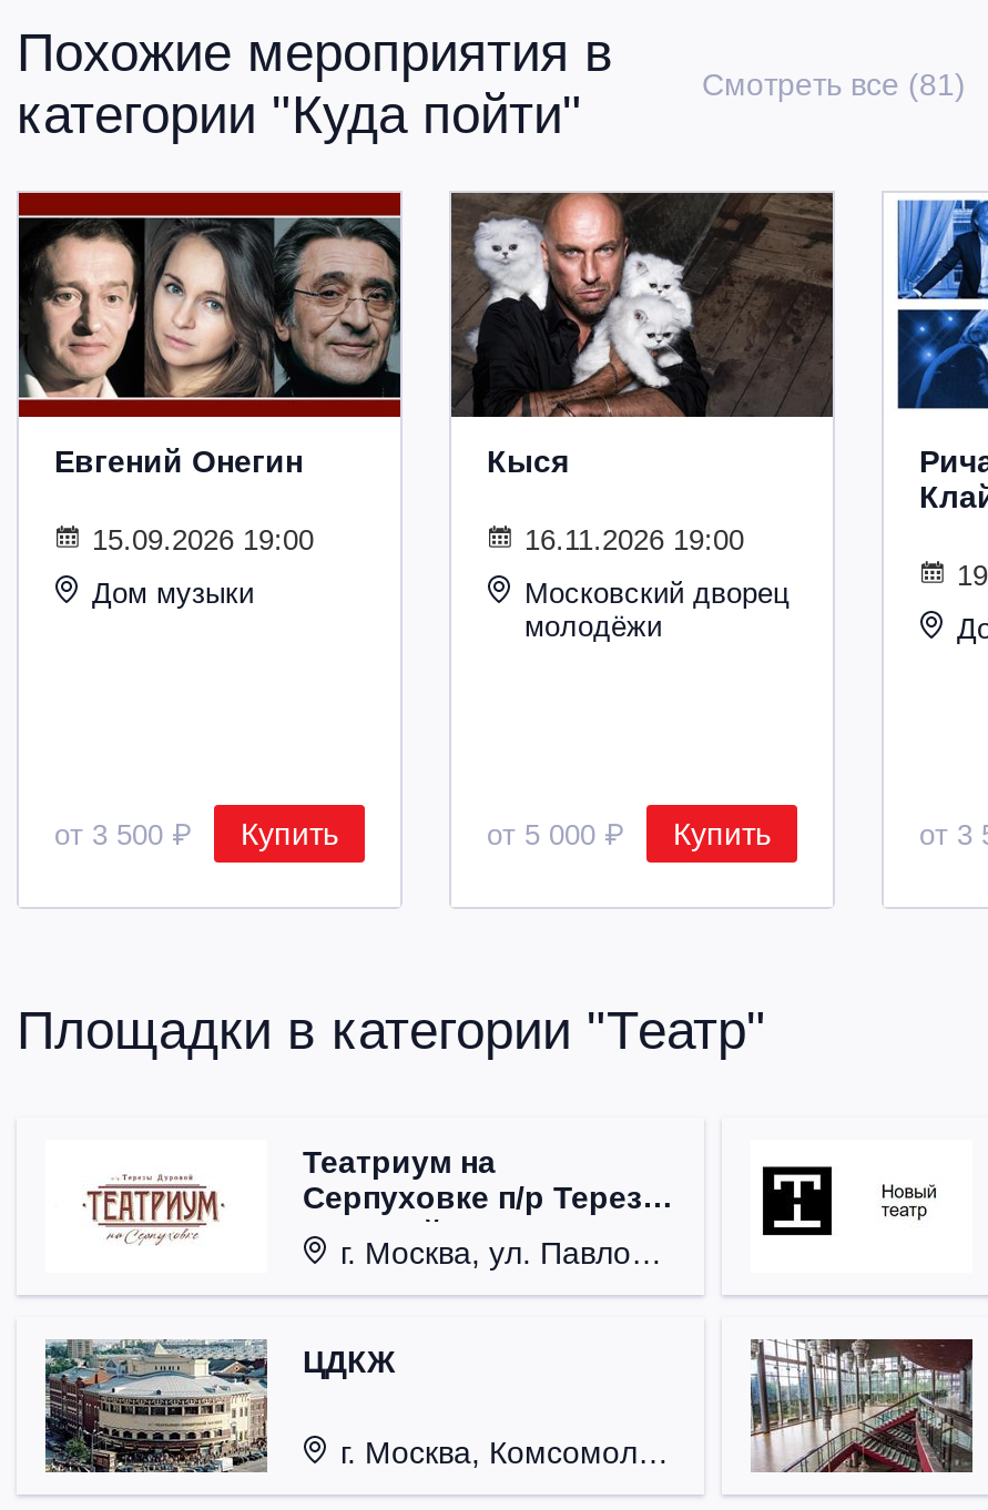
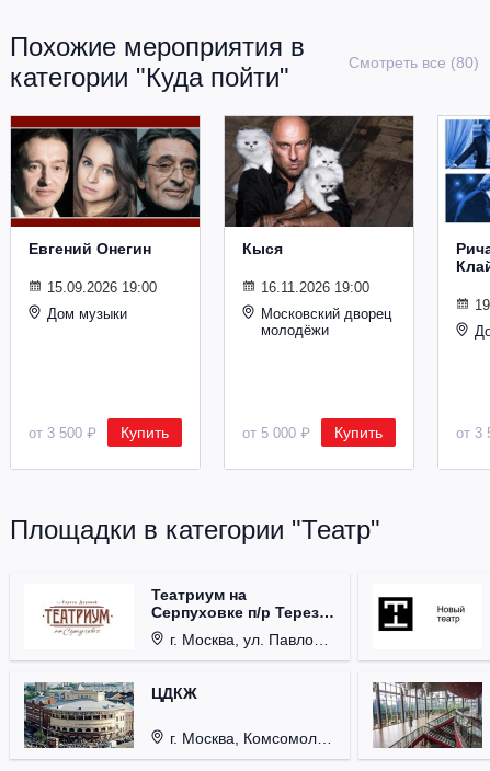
- Смотреть все (81)
+ Смотреть все (80)
